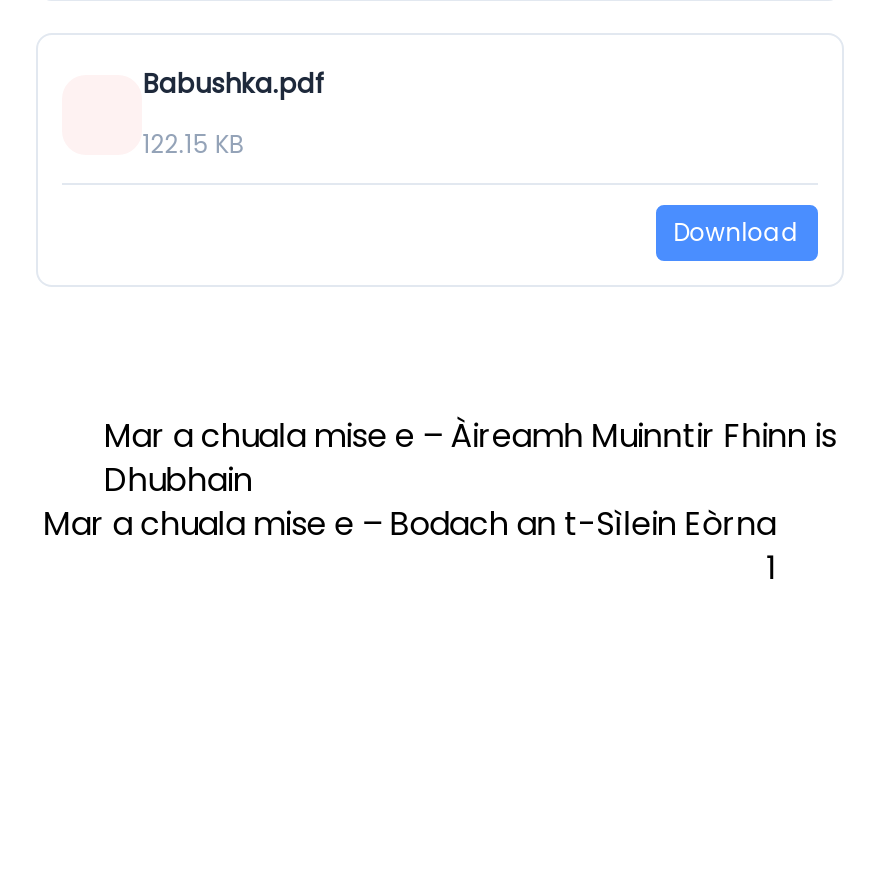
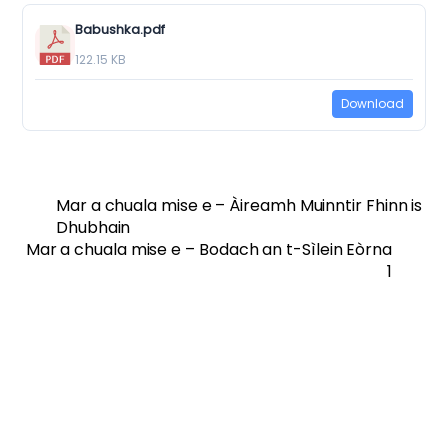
+ [image]
